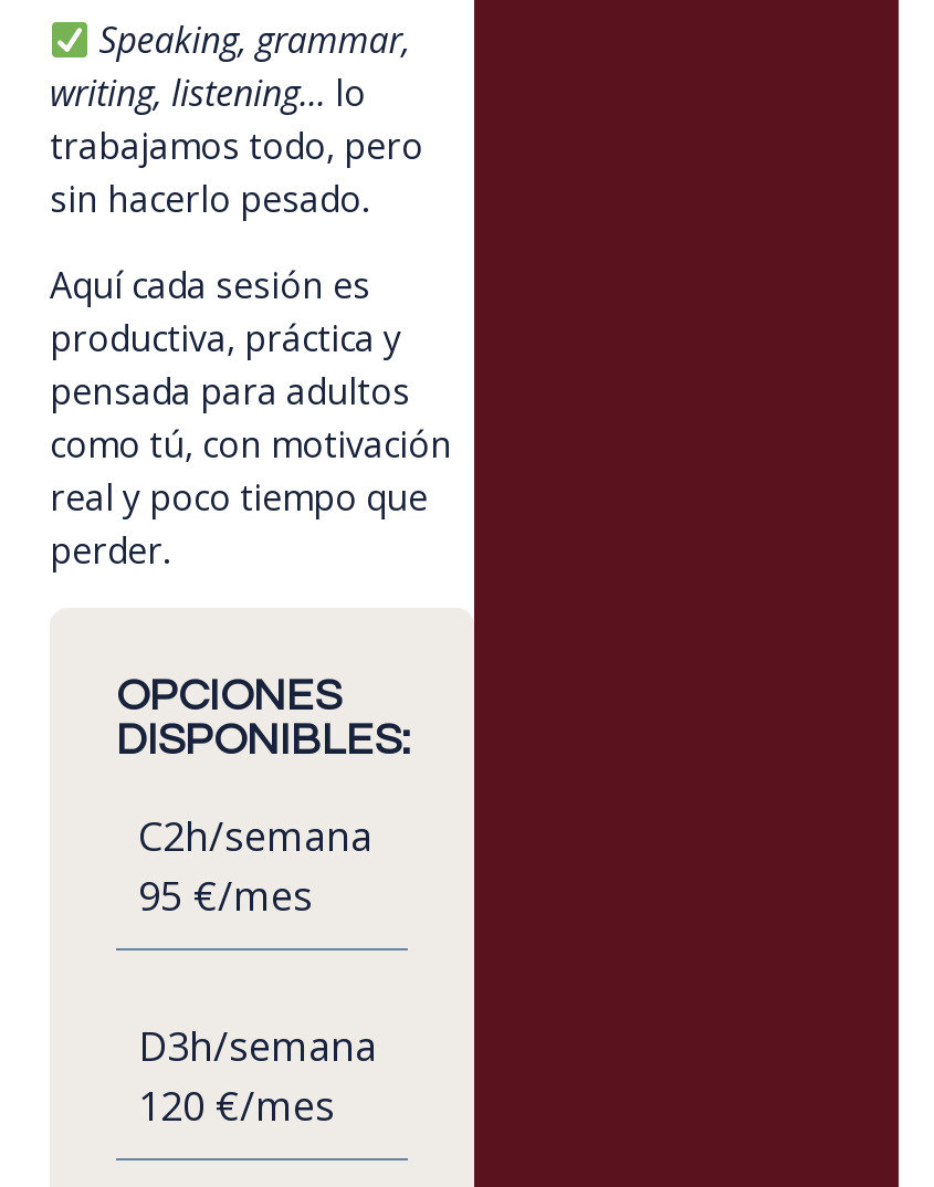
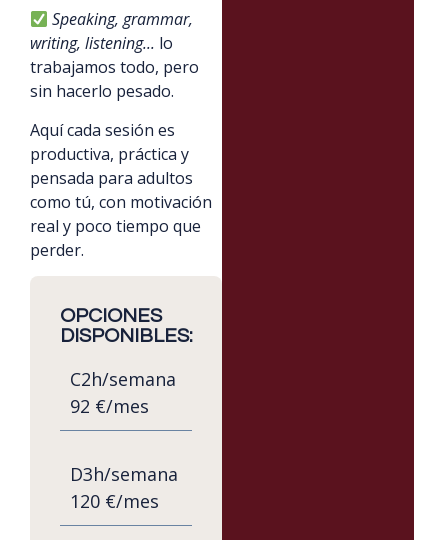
- 95 €/mes
+ 92 €/mes
